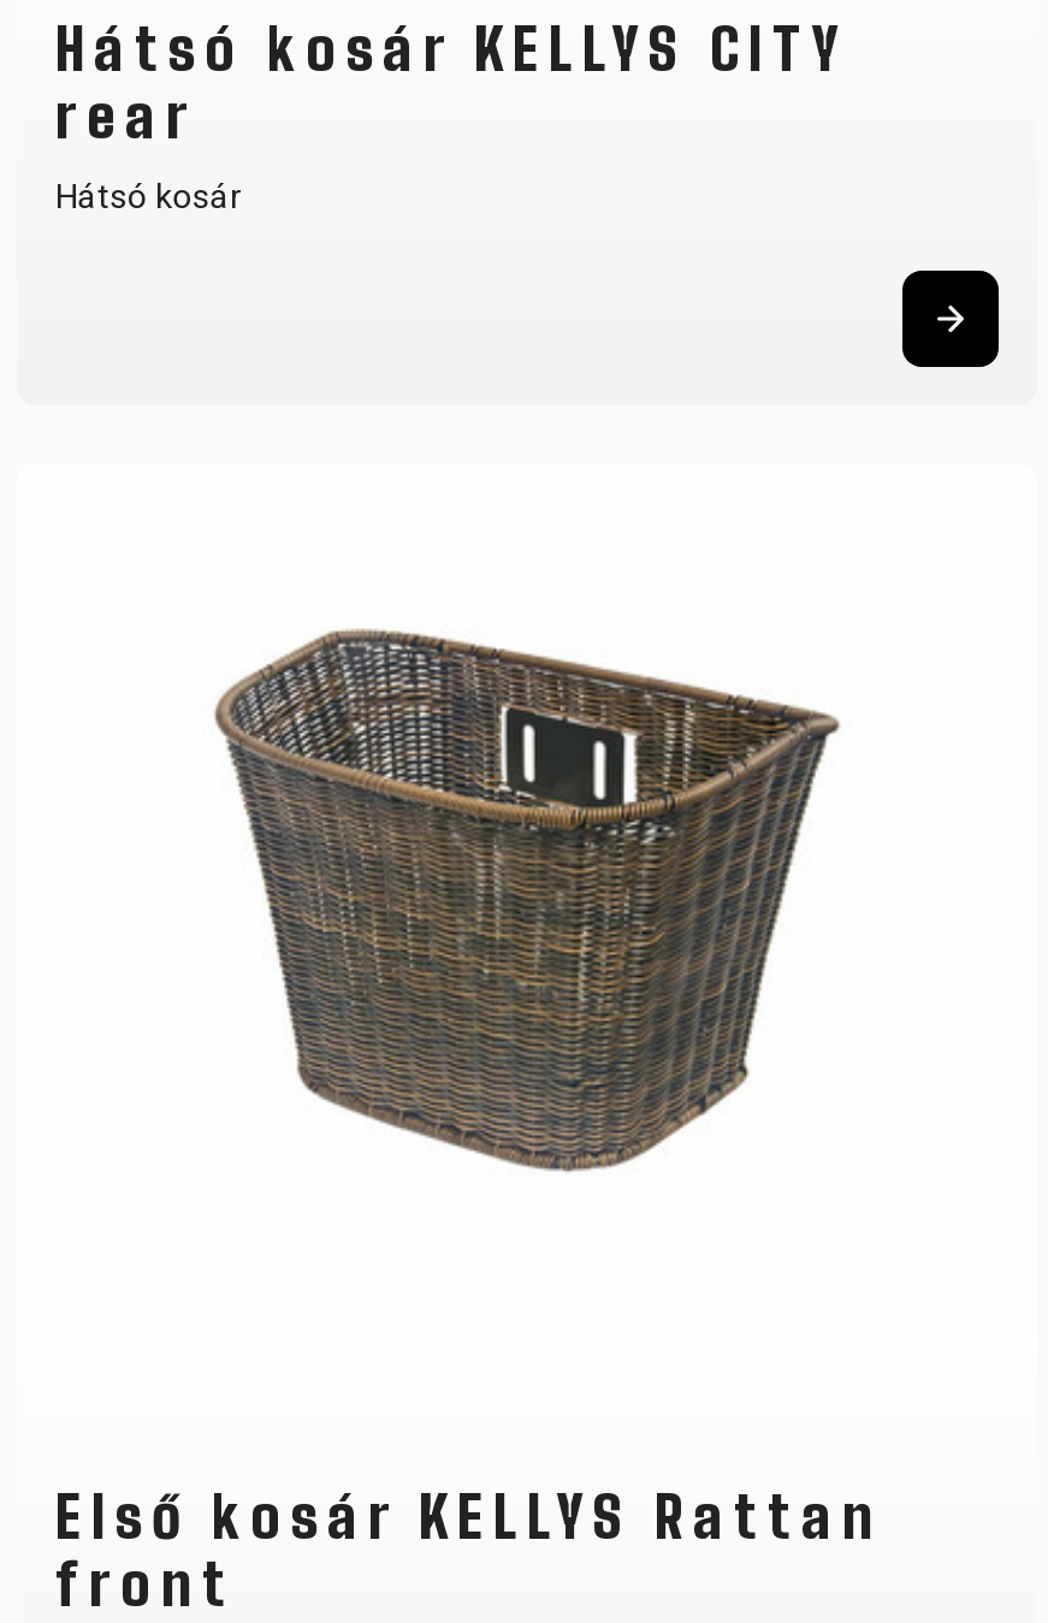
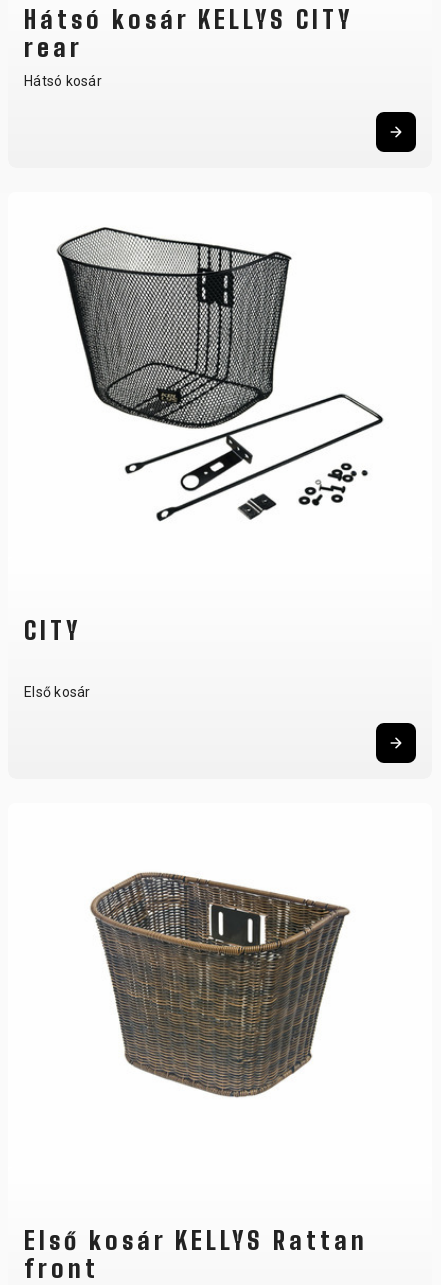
+ CITY
+ Első kosár

+ [image]
